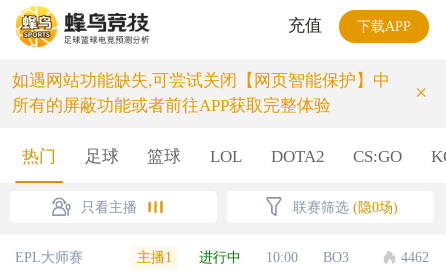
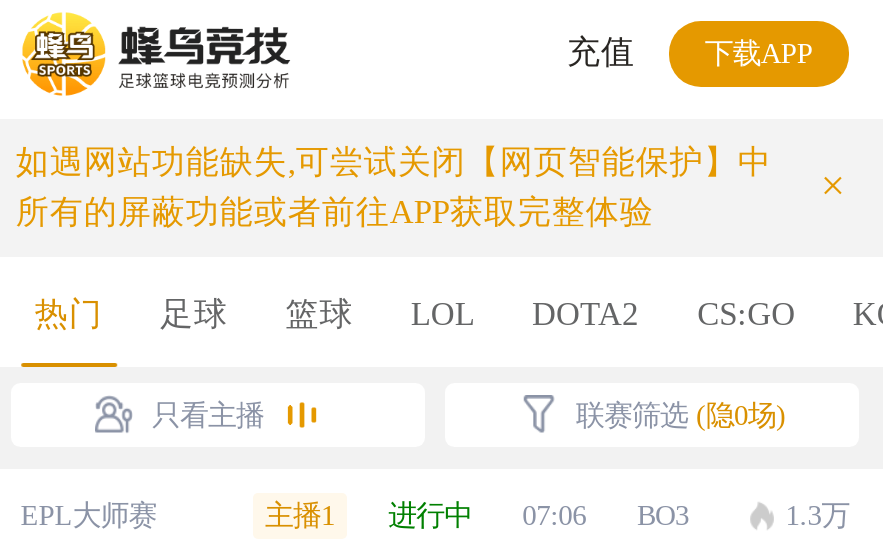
- 主播1 进行中 10:00 BO3
+ 主播1 进行中 07:06 BO3

- 4462
+ 1.3万
